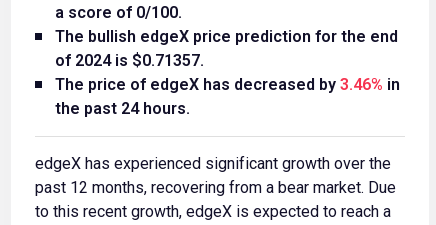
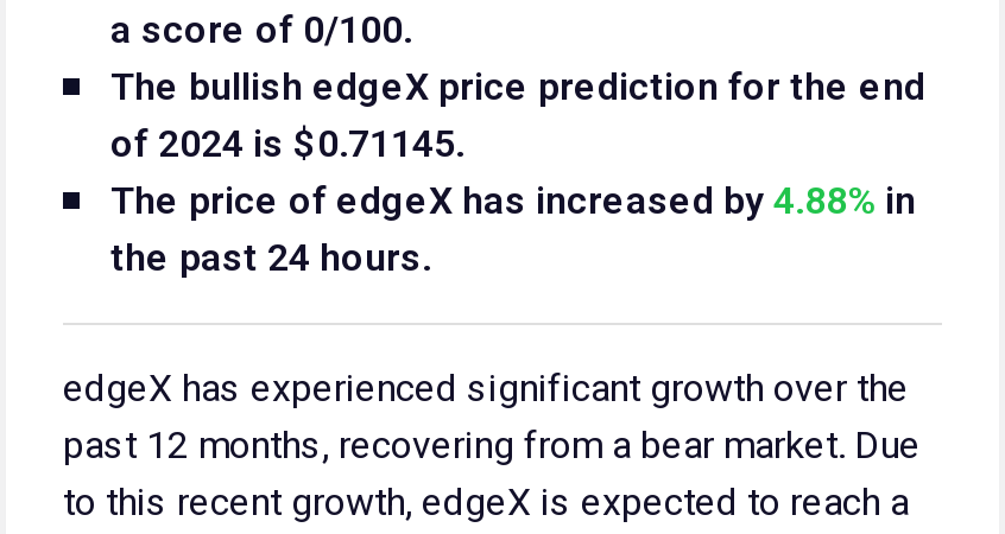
- of 2024 is $0.71357.
+ of 2024 is $0.71145.

- The price of edgeX has decreased by 3.46% in
+ The price of edgeX has increased by 4.88% in
